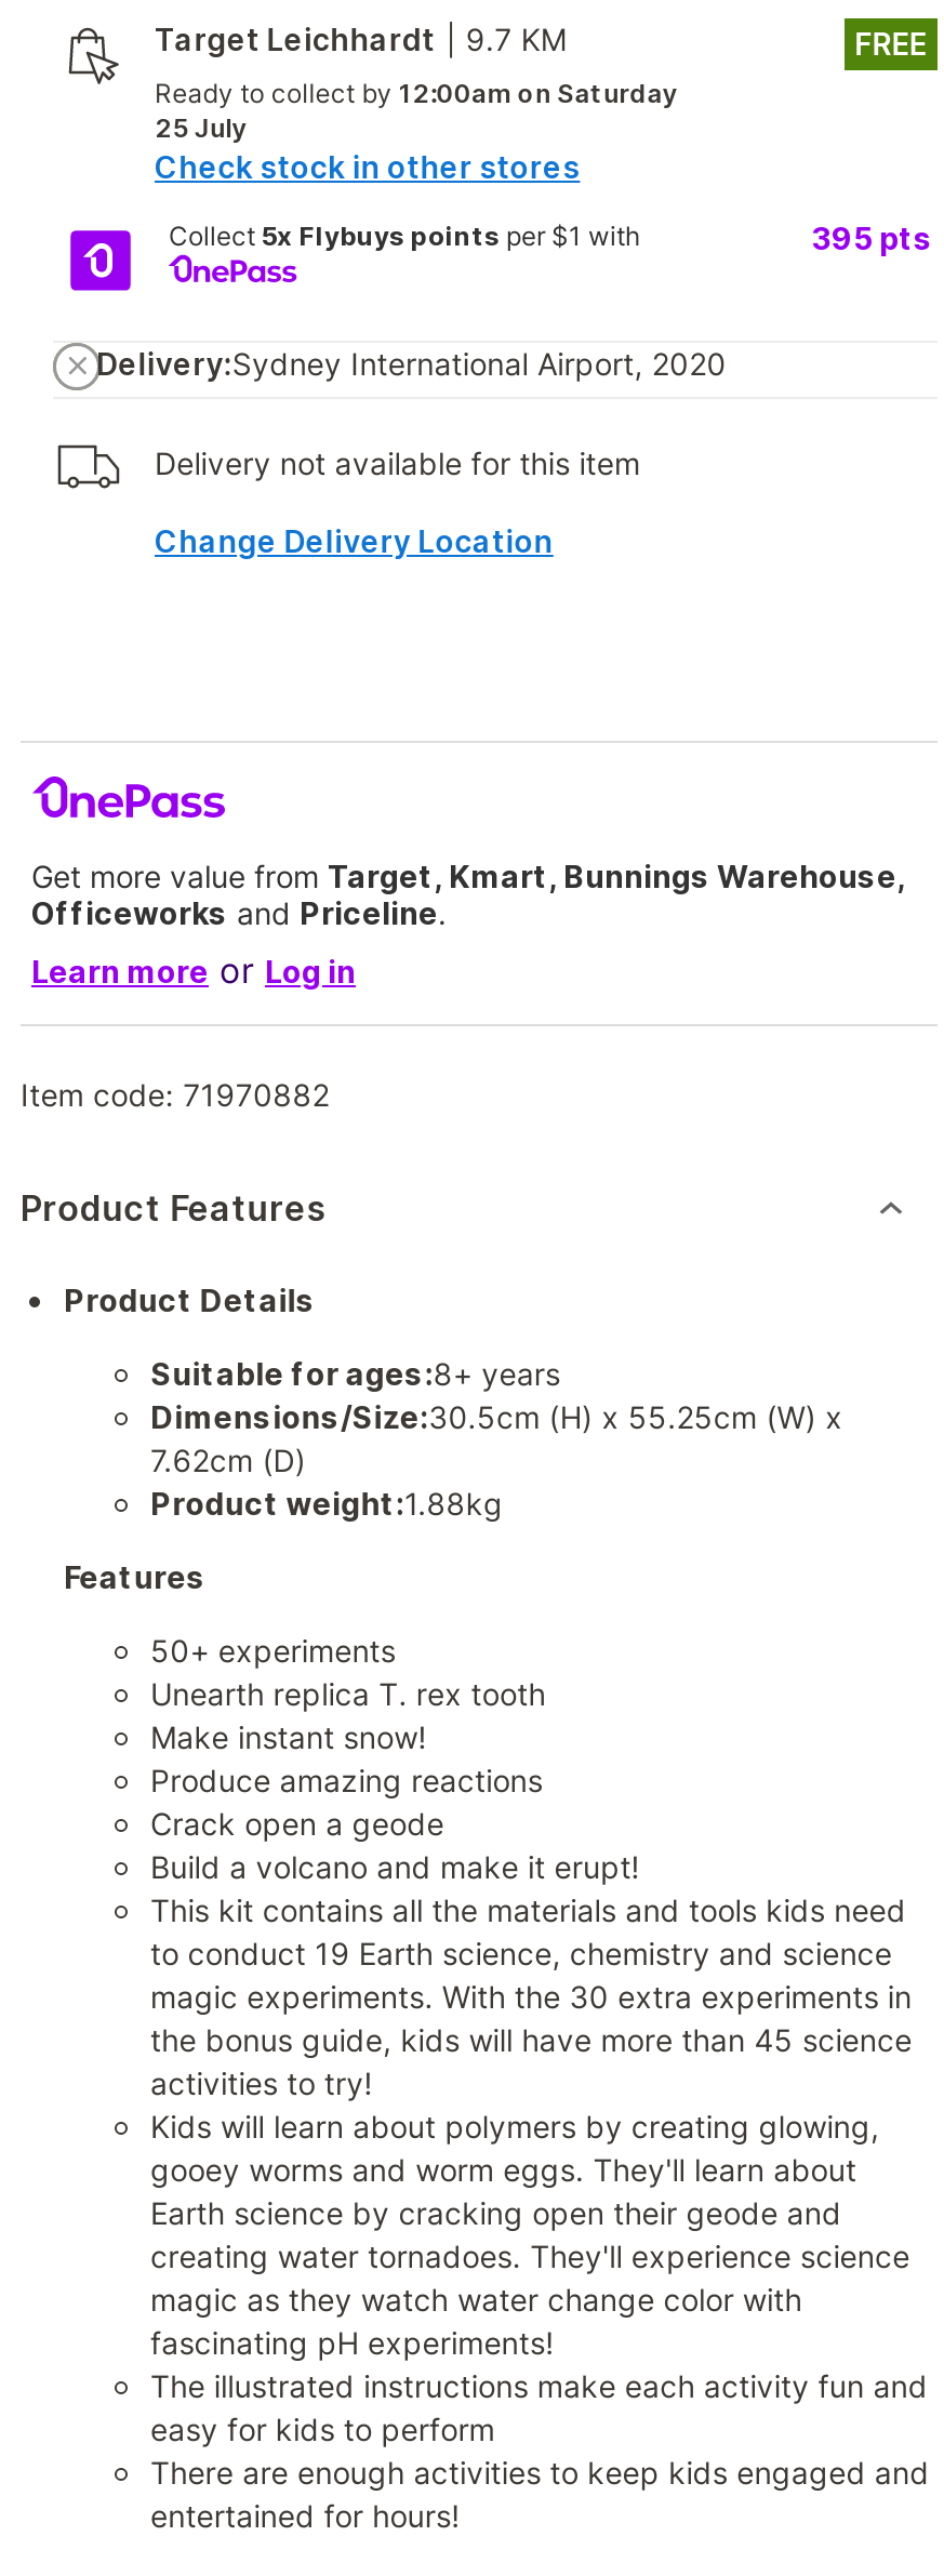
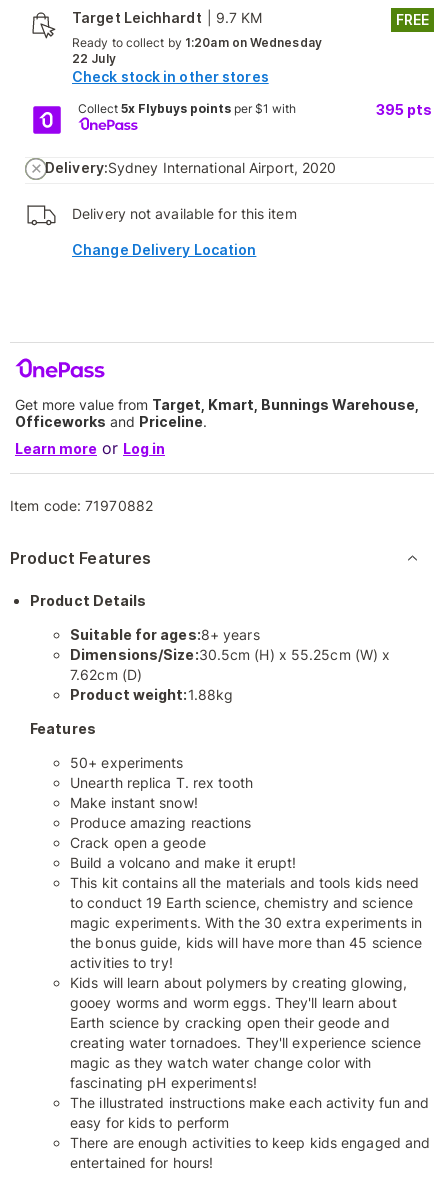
- Ready to collect by 12:00am on Saturday
+ Ready to collect by 1:20am on Wednesday

- 25 July
+ 22 July
